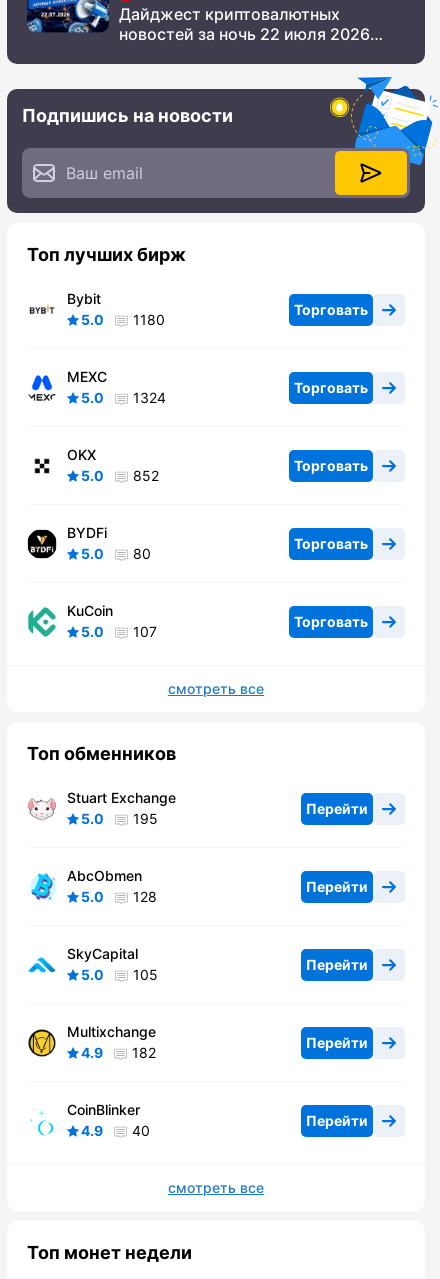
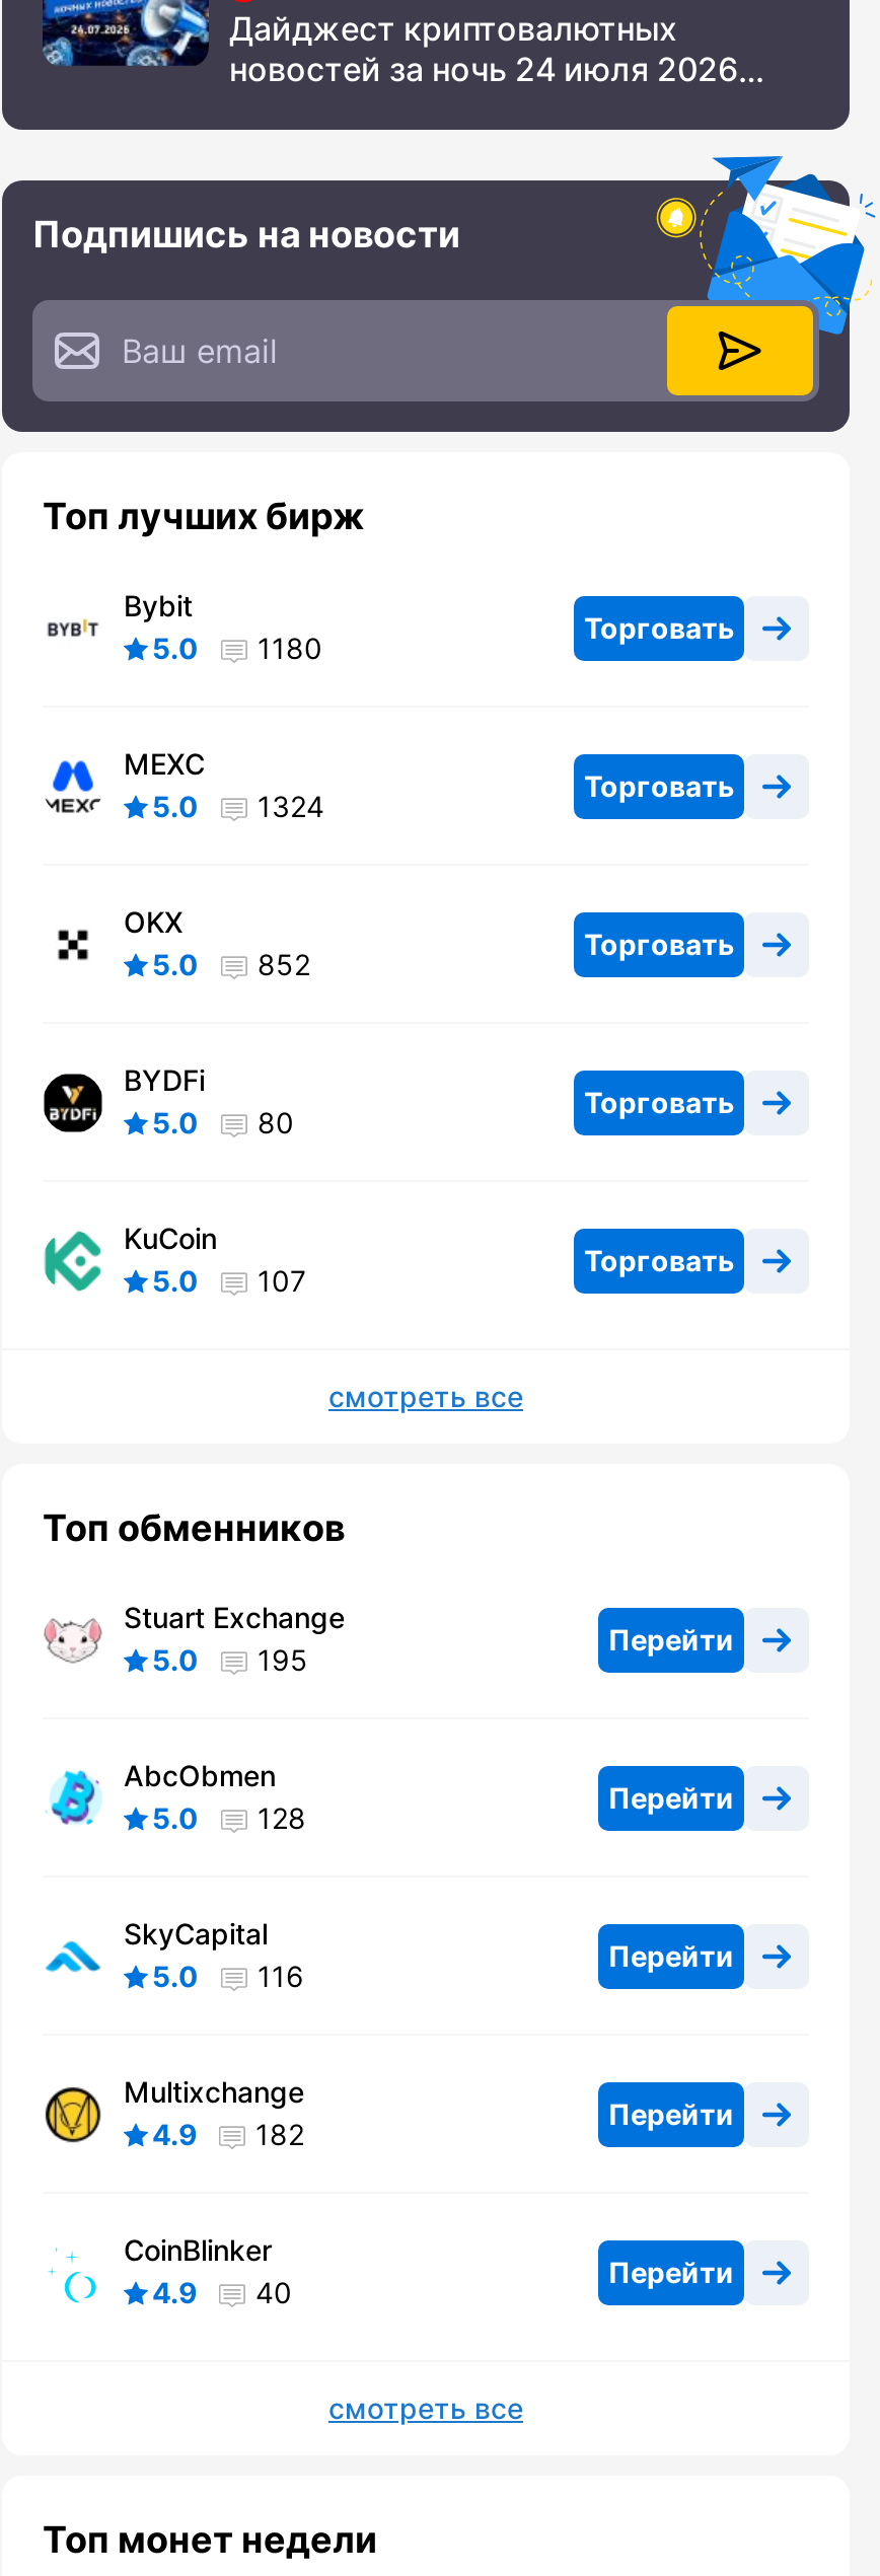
- новостей за ночь 22 июля 2026
+ новостей за ночь 24 июля 2026

- 5.0 105
+ 5.0 116
